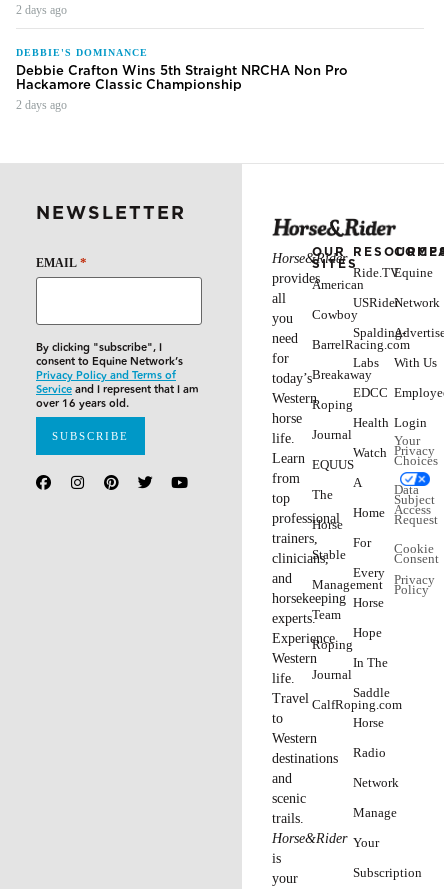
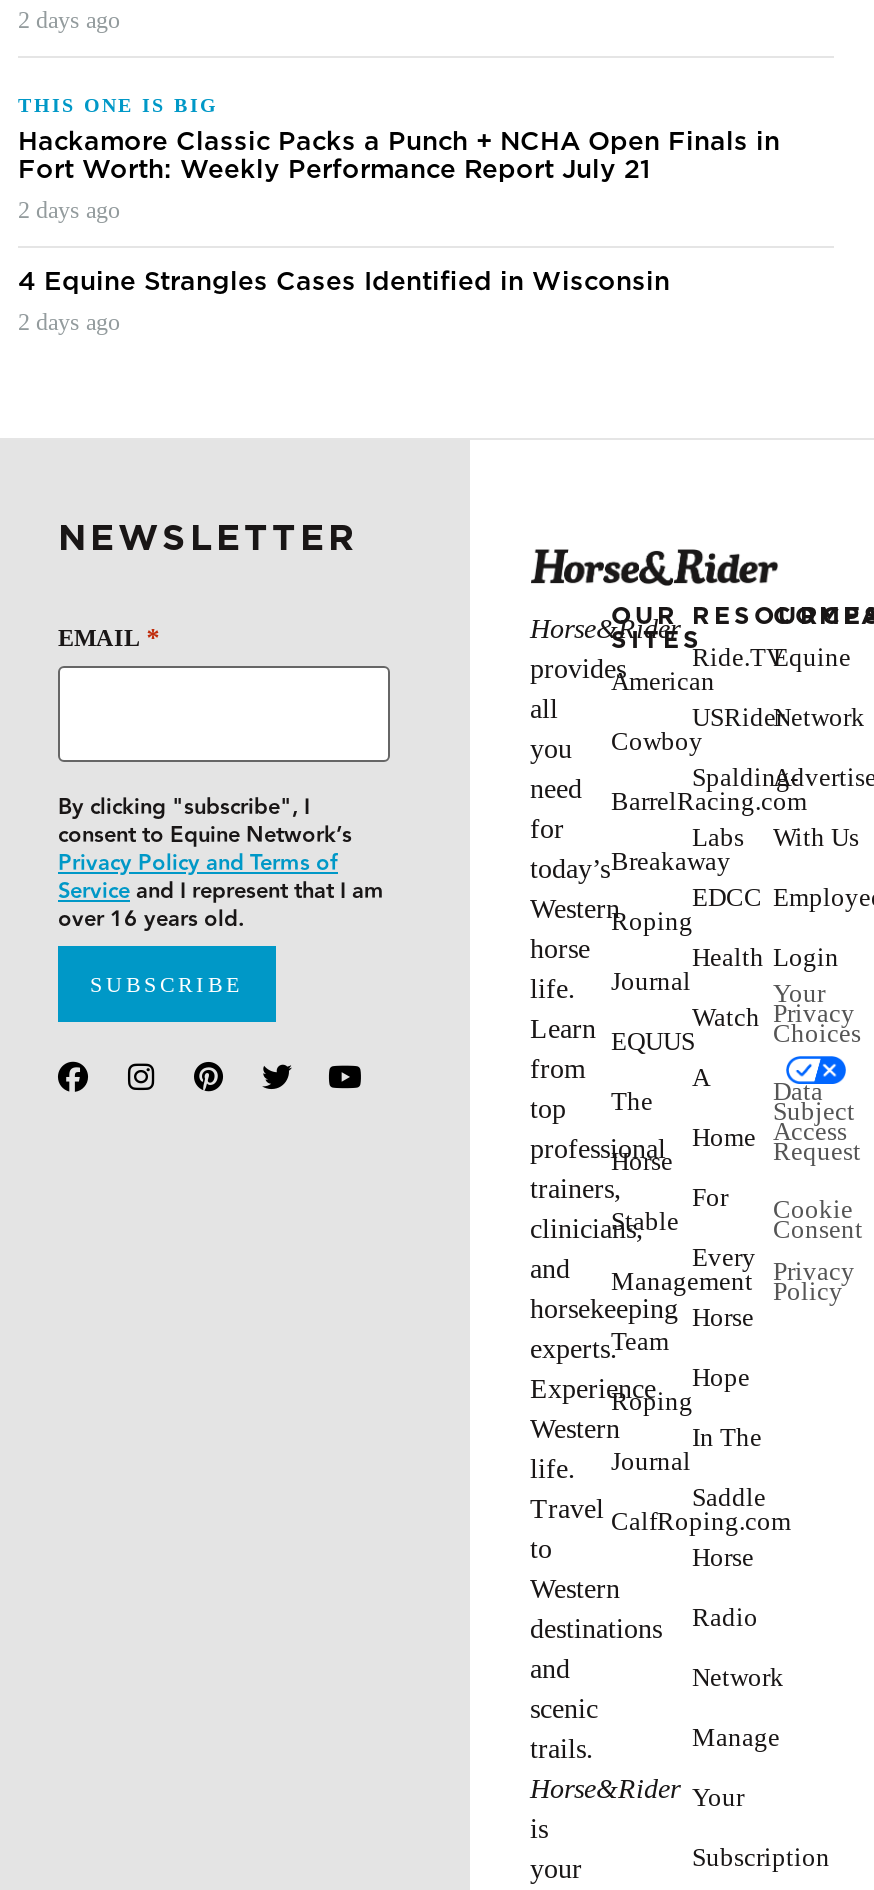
- DEBBIE'S DOMINANCE
- Debbie Crafton Wins 5th Straight NRCHA Non Pro
- Hackamore Classic Championship
+ THIS ONE IS BIG
+ Hackamore Classic Packs a Punch + NCHA Open Finals in
+ Fort Worth: Weekly Performance Report July 21
+ 2 days ago
+ 4 Equine Strangles Cases Identified in Wisconsin
